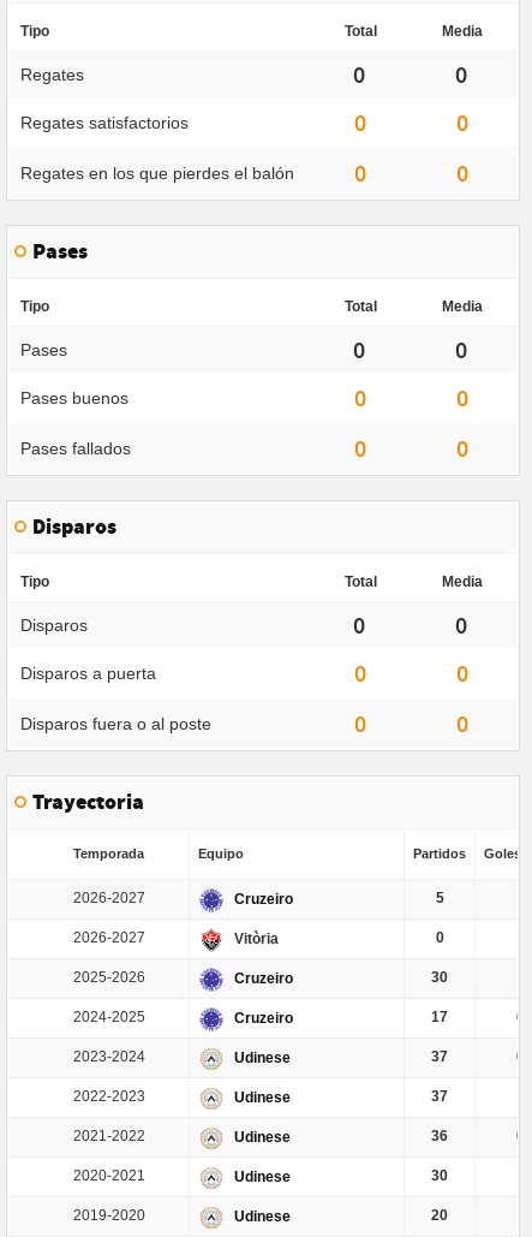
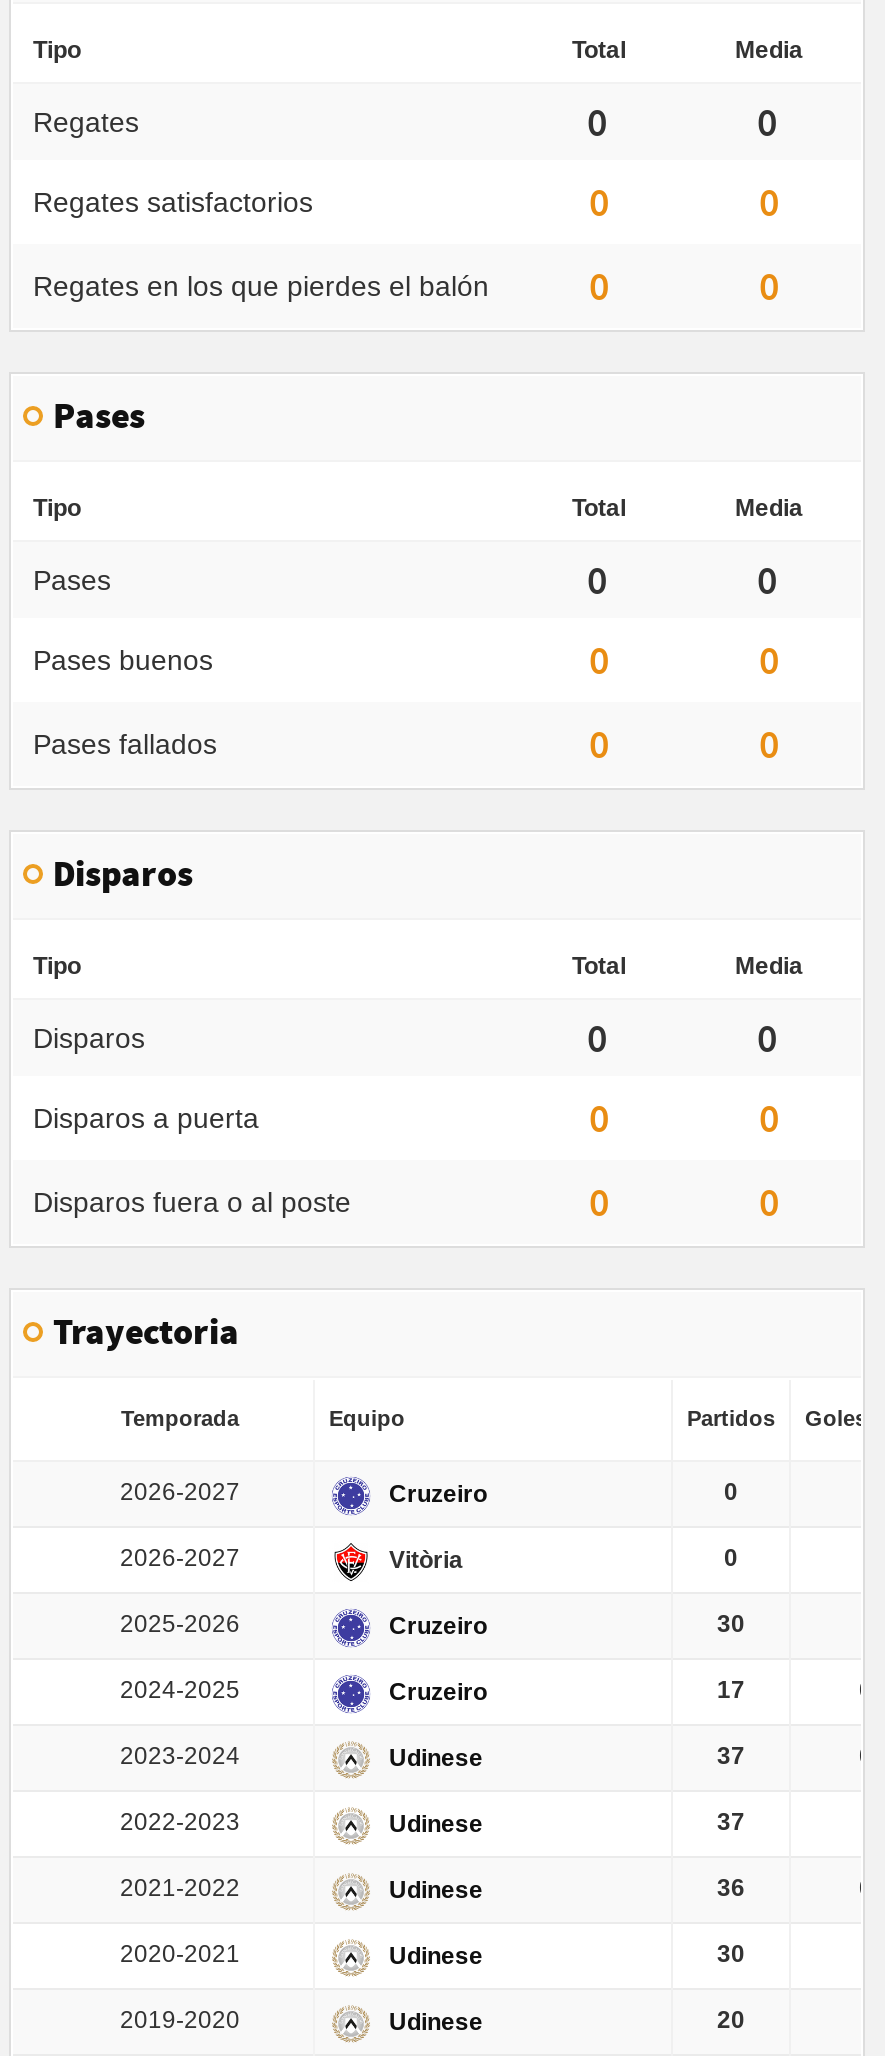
- 5
+ 0
